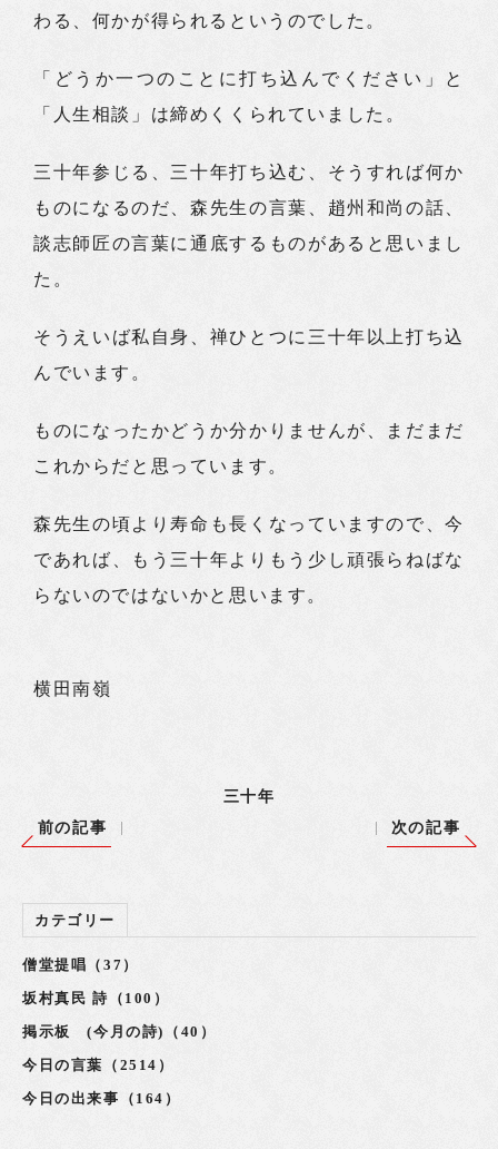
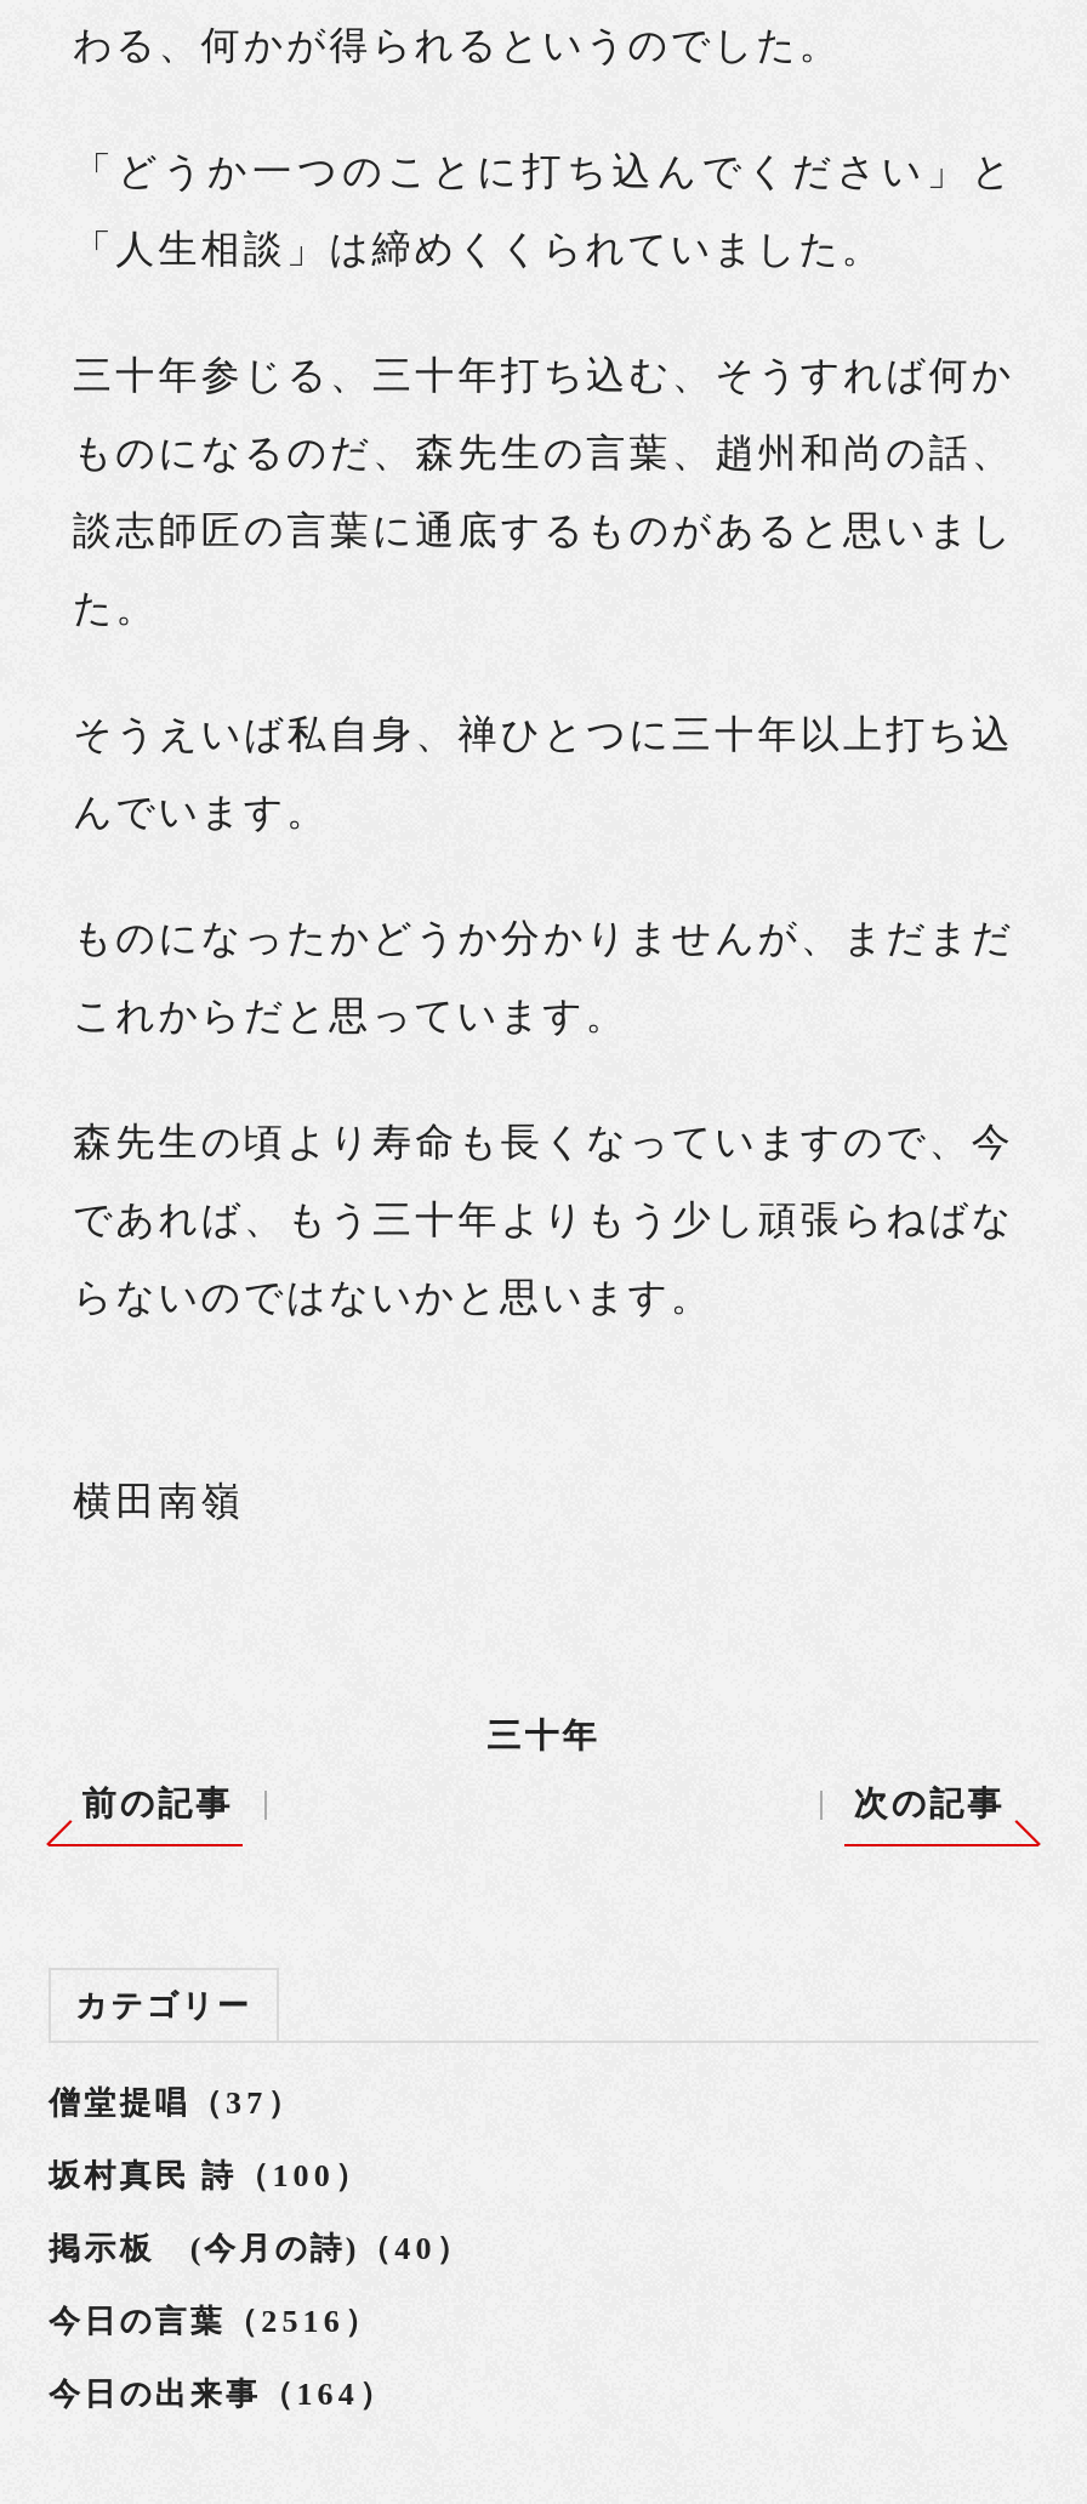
- 今日の言葉（2514）
+ 今日の言葉（2516）
